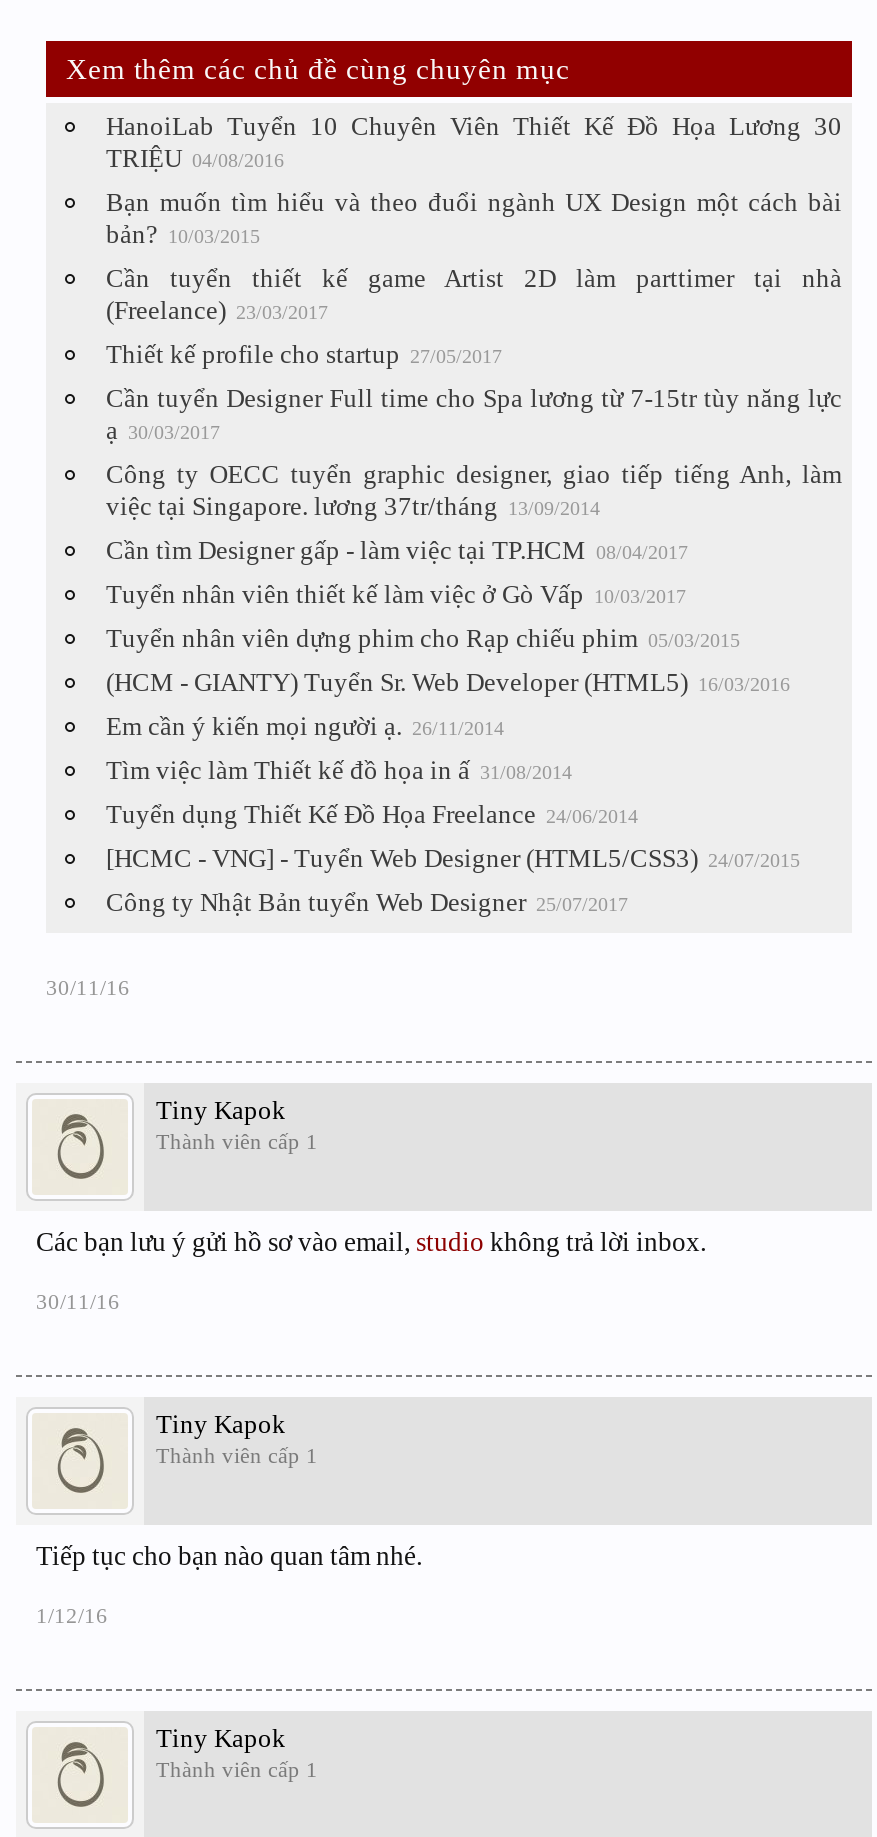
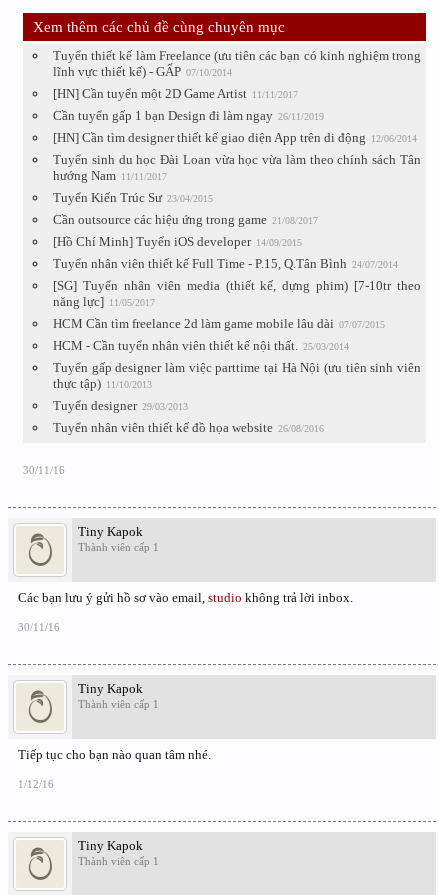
- HanoiLab Tuyển 10 Chuyên Viên Thiết Kế Đồ Họa Lương 30
- TRIỆU 04/08/2016
+ Tuyển thiết kế làm Freelance (ưu tiên các bạn có kinh nghiệm trong
+ lĩnh vực thiết kế) - GẤP 07/10/2014

- Bạn muốn tìm hiểu và theo đuổi ngành UX Design một cách bài
- bản? 10/03/2015
+ [HN] Cần tuyển một 2D Game Artist 11/11/2017

- Cần tuyển thiết kế game Artist 2D làm parttimer tại nhà
- (Freelance) 23/03/2017
+ Cần tuyển gấp 1 bạn Design đi làm ngay 26/11/2019

- Thiết kế profile cho startup 27/05/2017
+ [HN] Cần tìm designer thiết kế giao diện App trên di động 12/06/2014

- Cần tuyển Designer Full time cho Spa lương từ 7-15tr tùy năng lực
- ạ 30/03/2017
+ Tuyển sinh du học Đài Loan vừa học vừa làm theo chính sách Tân
+ hướng Nam 11/11/2017

- Công ty OECC tuyển graphic designer, giao tiếp tiếng Anh, làm
- việc tại Singapore. lương 37tr/tháng 13/09/2014
+ Tuyển Kiến Trúc Sư 23/04/2015

- Cần tìm Designer gấp - làm việc tại TP.HCM 08/04/2017
+ Cần outsource các hiệu ứng trong game 21/08/2017

- Tuyển nhân viên thiết kế làm việc ở Gò Vấp 10/03/2017
+ [Hồ Chí Minh] Tuyển iOS developer 14/09/2015

- Tuyển nhân viên dựng phim cho Rạp chiếu phim 05/03/2015
+ Tuyển nhân viên thiết kế Full Time - P.15, Q.Tân Bình 24/07/2014

- (HCM - GIANTY) Tuyển Sr. Web Developer (HTML5) 16/03/2016
+ [SG] Tuyển nhân viên media (thiết kế, dựng phim) [7-10tr theo
+ năng lực] 11/05/2017

- Em cần ý kiến mọi người ạ. 26/11/2014
+ HCM Cần tìm freelance 2d làm game mobile lâu dài 07/07/2015

- Tìm việc làm Thiết kế đồ họa in ấ 31/08/2014
+ HCM - Cần tuyển nhân viên thiết kế nội thất. 25/03/2014

- Tuyển dụng Thiết Kế Đồ Họa Freelance 24/06/2014
+ Tuyển gấp designer làm việc parttime tại Hà Nội (ưu tiên sinh viên
+ thực tập) 11/10/2013

- [HCMC - VNG] - Tuyển Web Designer (HTML5/CSS3) 24/07/2015
+ Tuyển designer 29/03/2013

- Công ty Nhật Bản tuyển Web Designer 25/07/2017
+ Tuyển nhân viên thiết kế đồ họa website 26/08/2016
